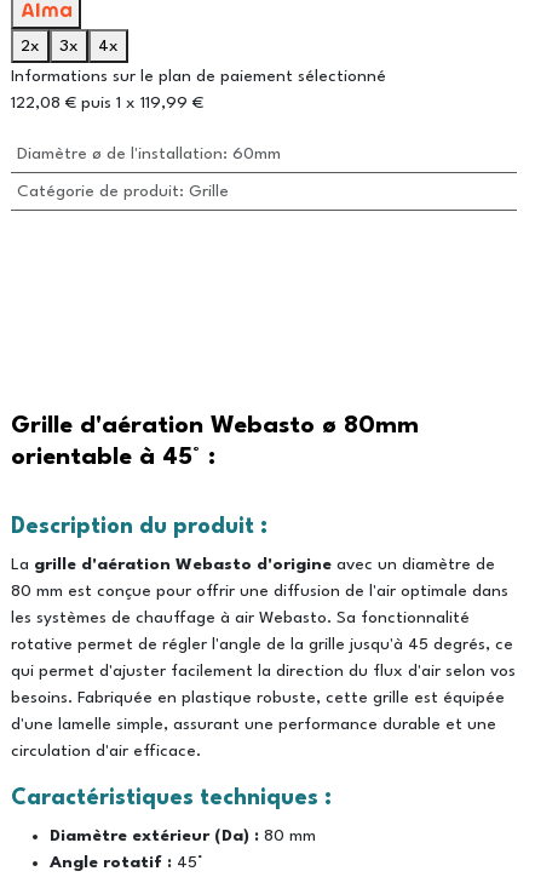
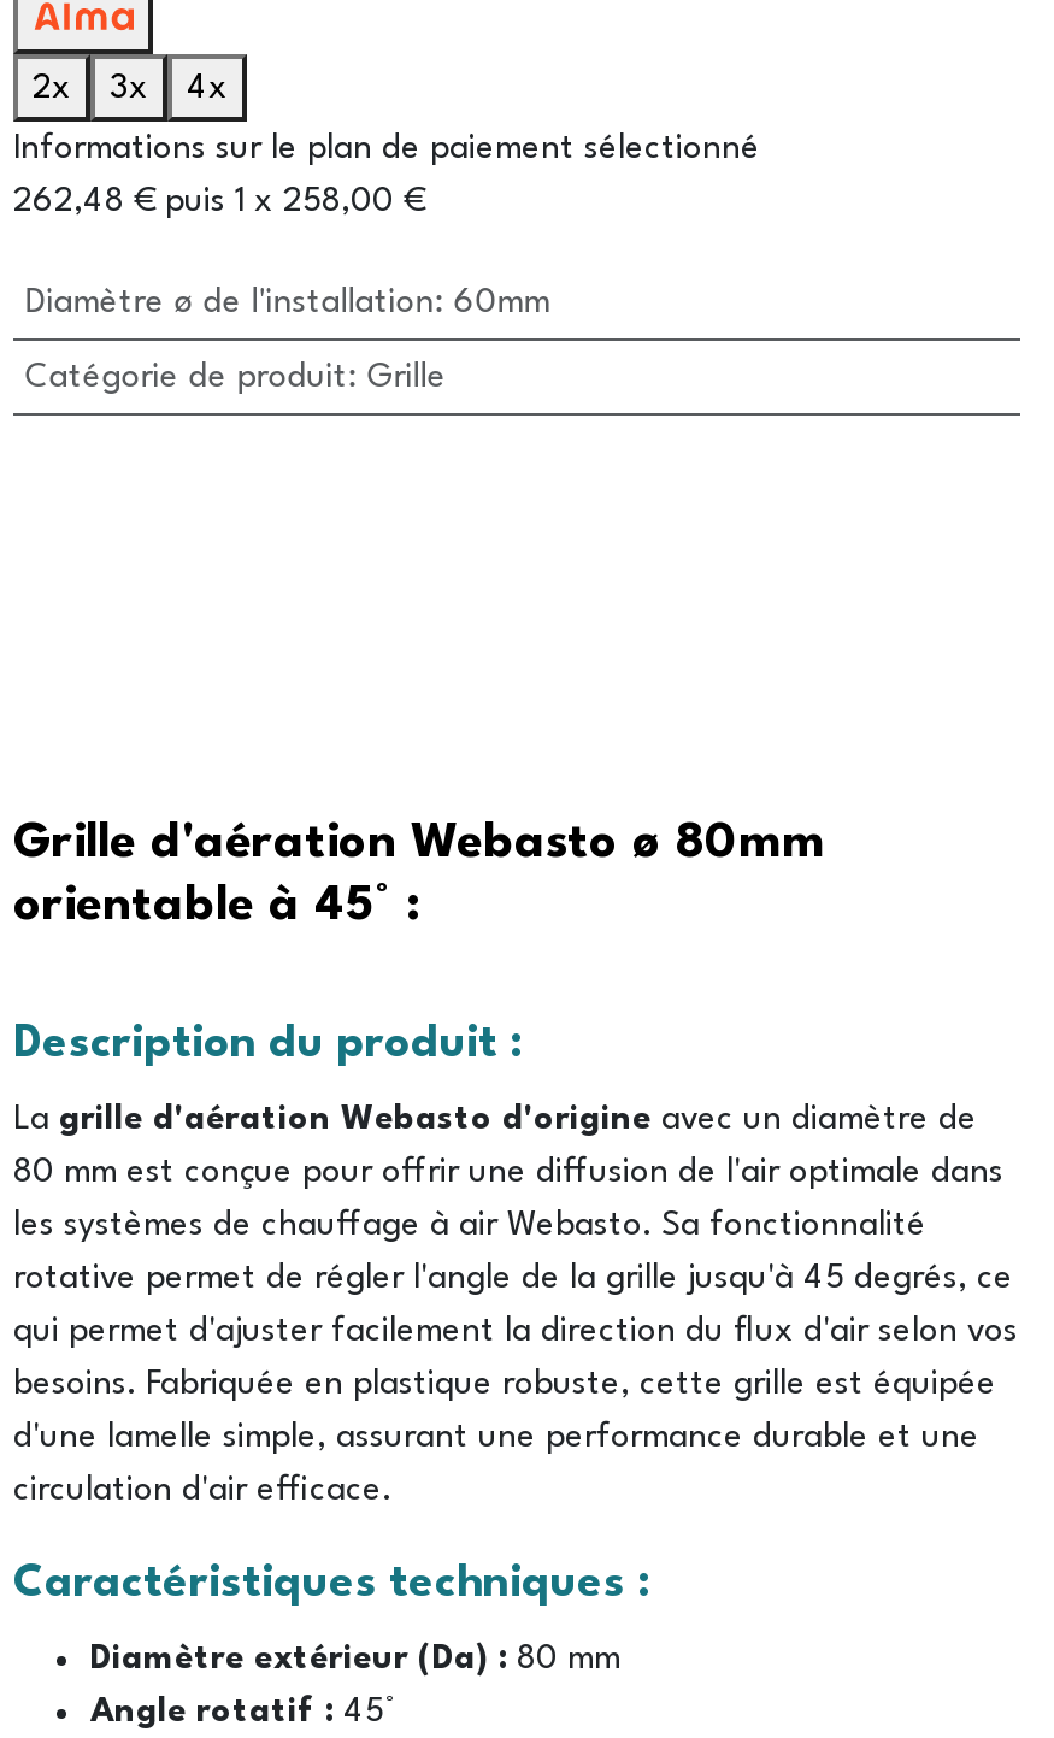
- 122,08 € puis 1 x 119,99 €
+ 262,48 € puis 1 x 258,00 €
